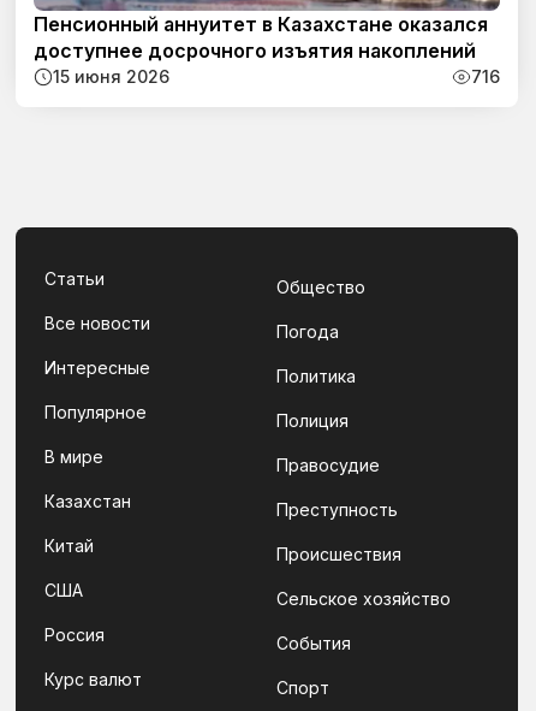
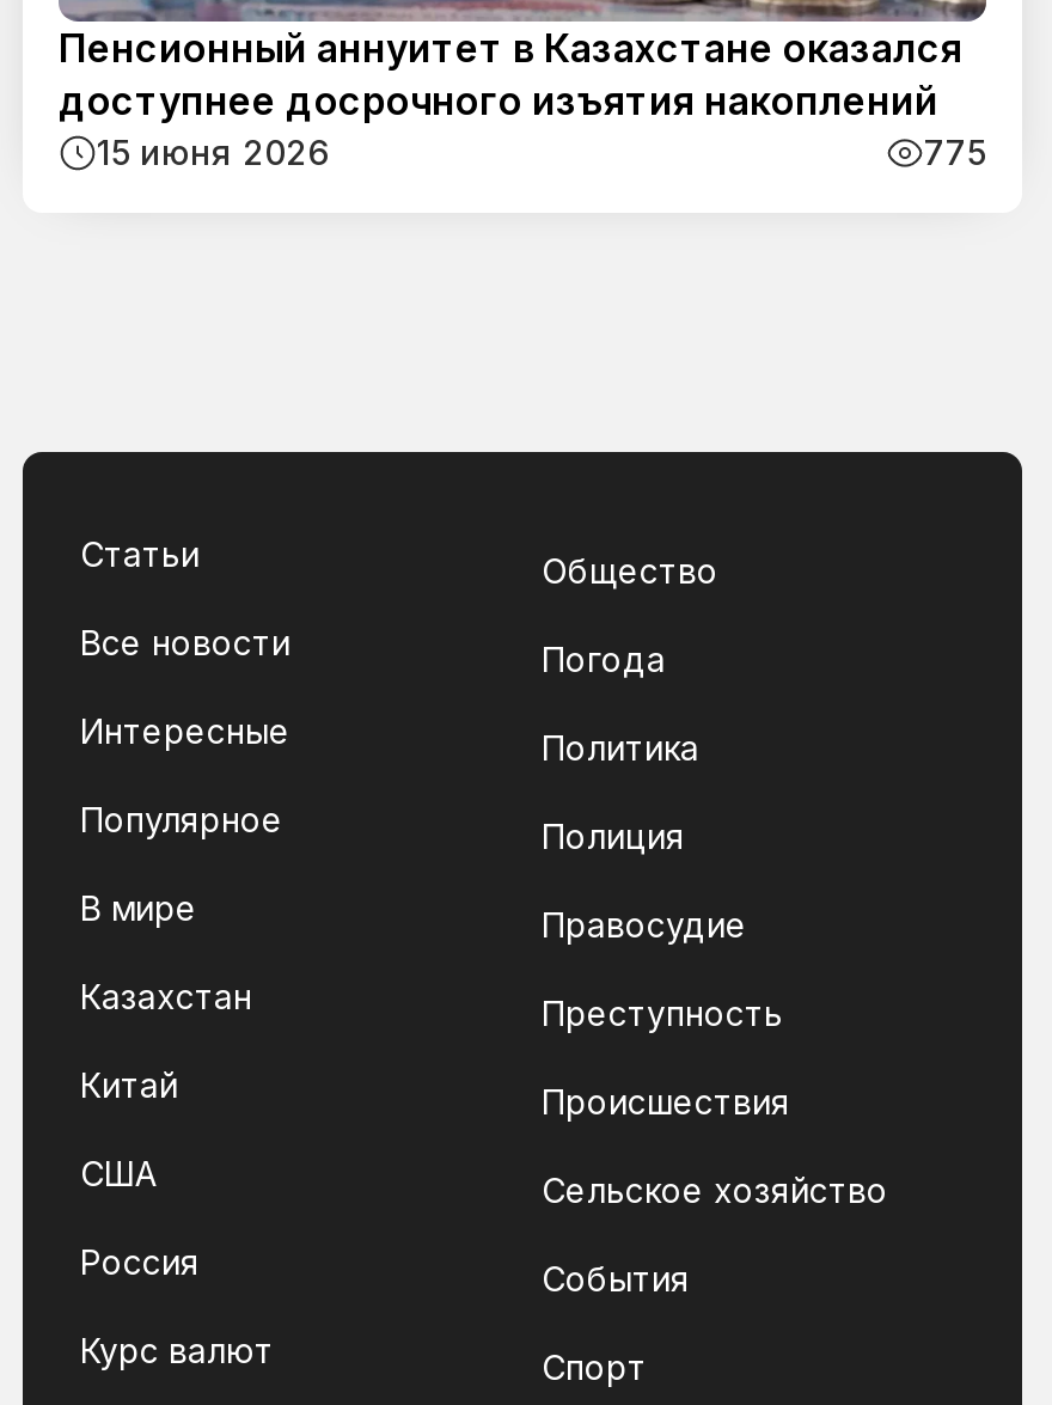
- 716
+ 775
